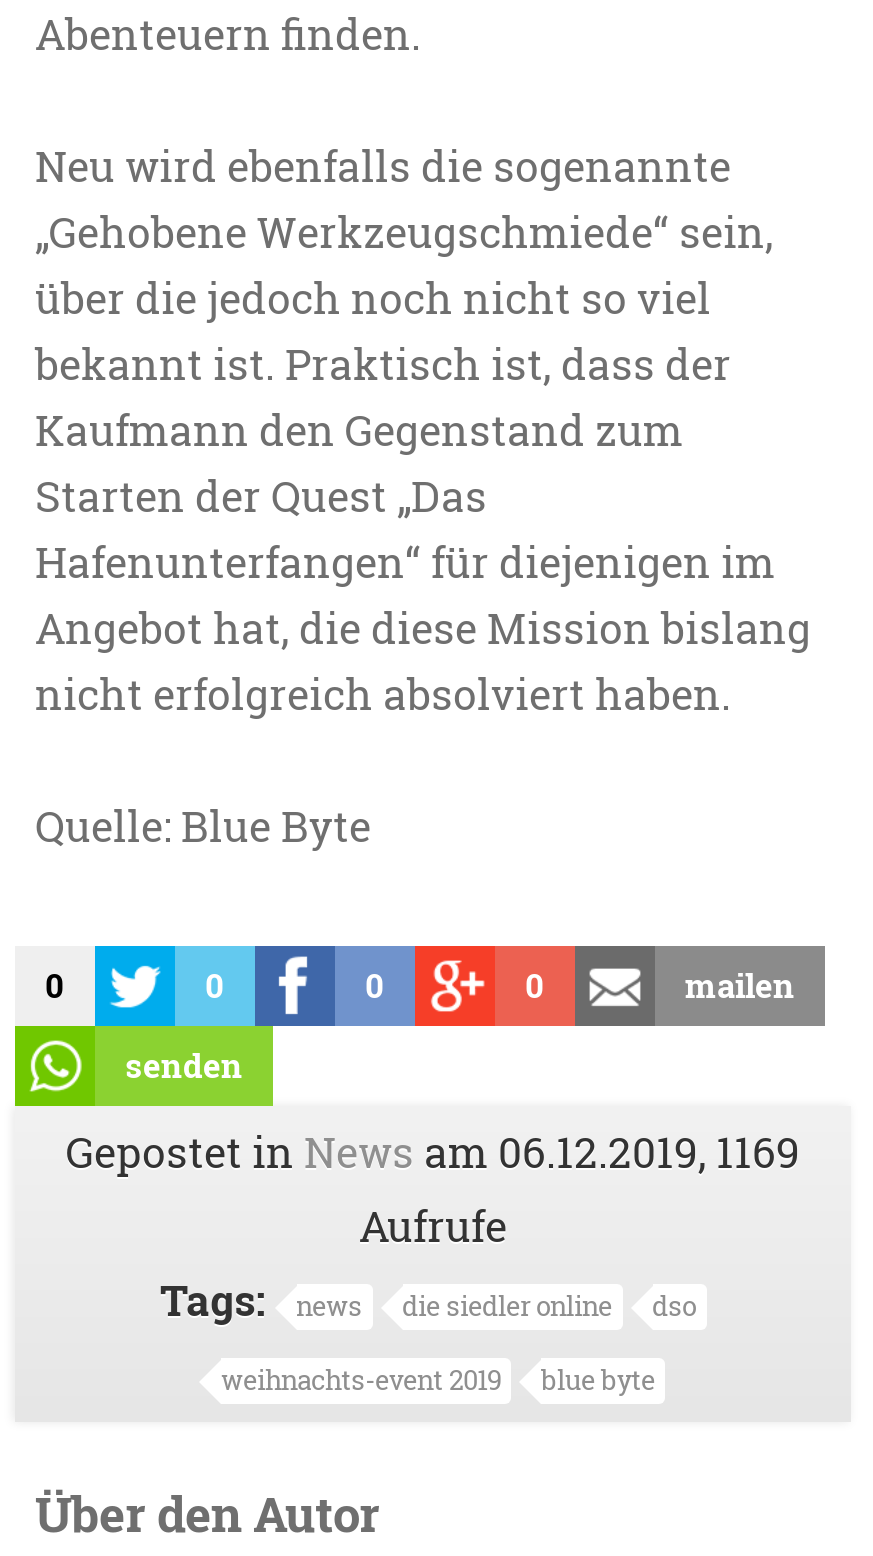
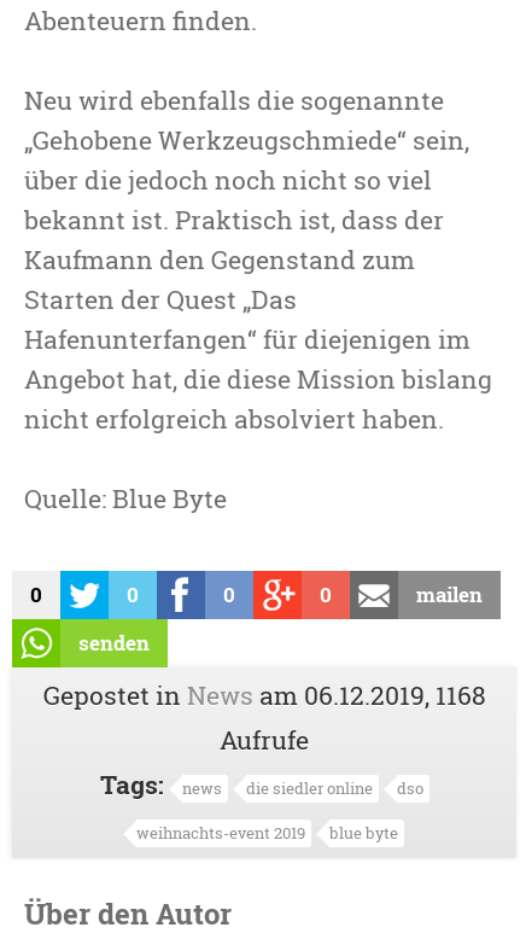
- Gepostet in News am 06.12.2019, 1169
+ Gepostet in News am 06.12.2019, 1168
